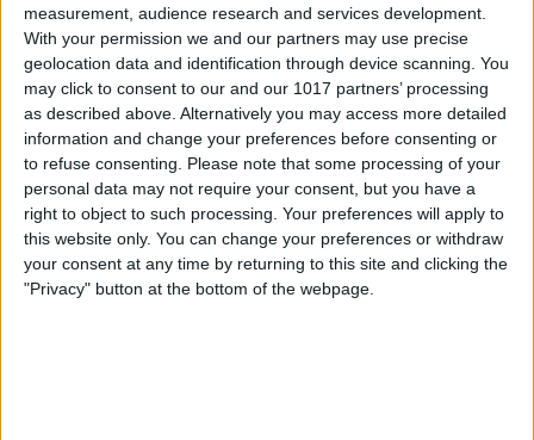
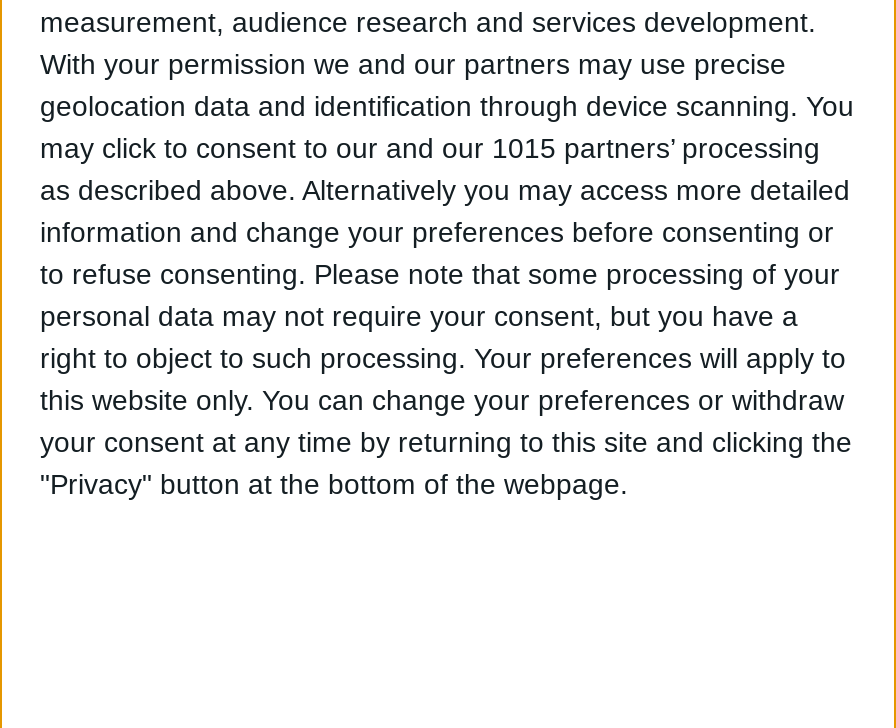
- may click to consent to our and our 1017 partners’ processing
+ may click to consent to our and our 1015 partners’ processing
